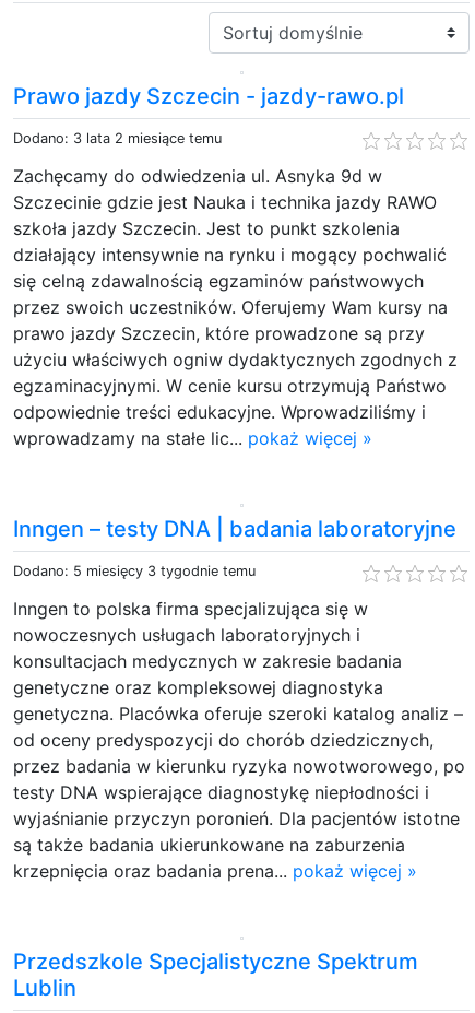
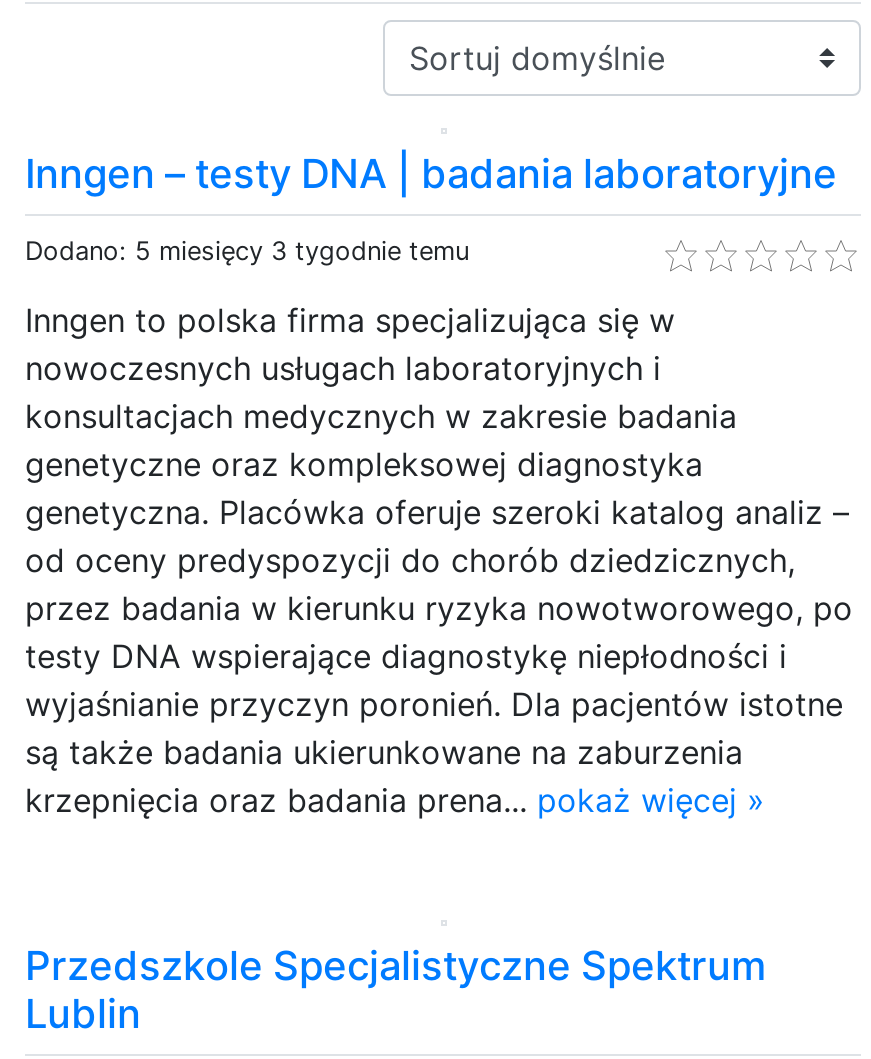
- Prawo jazdy Szczecin - jazdy-rawo.pl
- Dodano: 3 lata 2 miesiące temu
- Zachęcamy do odwiedzenia ul. Asnyka 9d w
- Szczecinie gdzie jest Nauka i technika jazdy RAWO
- szkoła jazdy Szczecin. Jest to punkt szkolenia
- działający intensywnie na rynku i mogący pochwalić
- się celną zdawalnością egzaminów państwowych
- przez swoich uczestników. Oferujemy Wam kursy na
- prawo jazdy Szczecin, które prowadzone są przy
- użyciu właściwych ogniw dydaktycznych zgodnych z
- egzaminacyjnymi. W cenie kursu otrzymują Państwo
- odpowiednie treści edukacyjne. Wprowadziliśmy i
- wprowadzamy na stałe lic... pokaż więcej »
